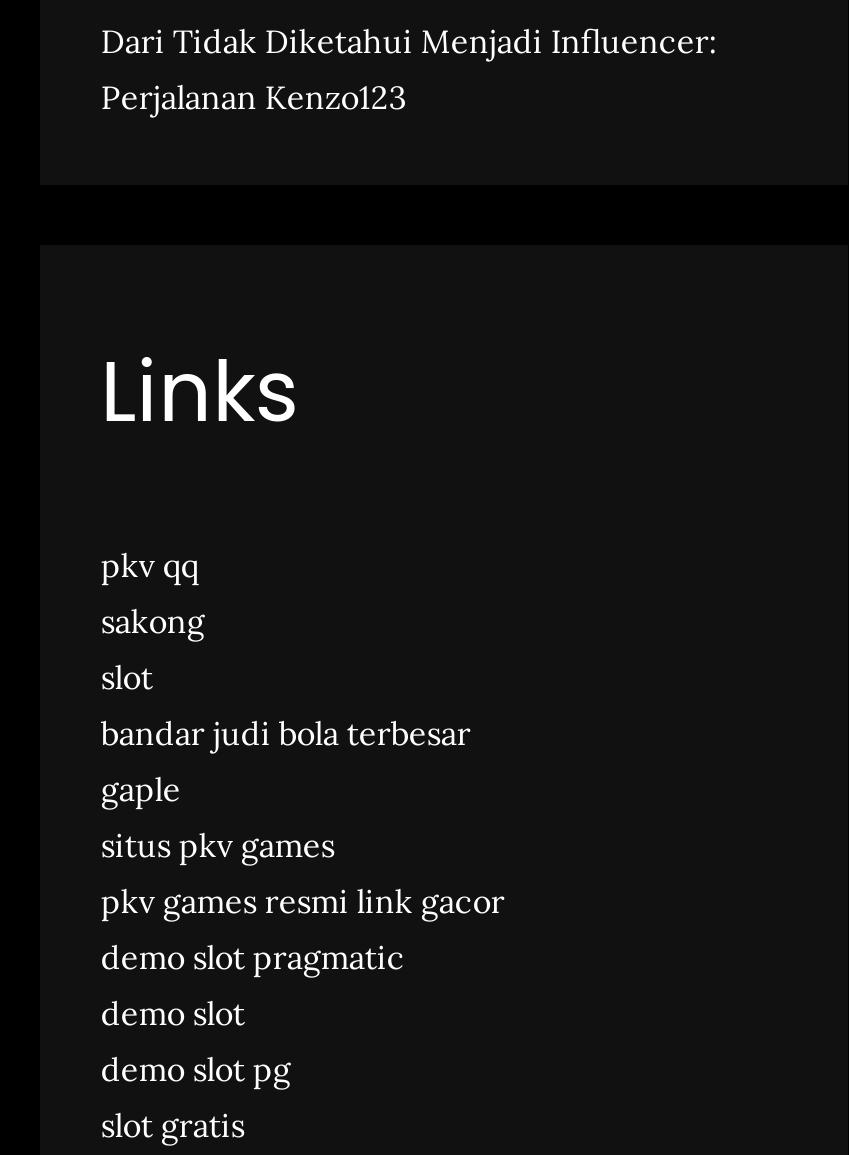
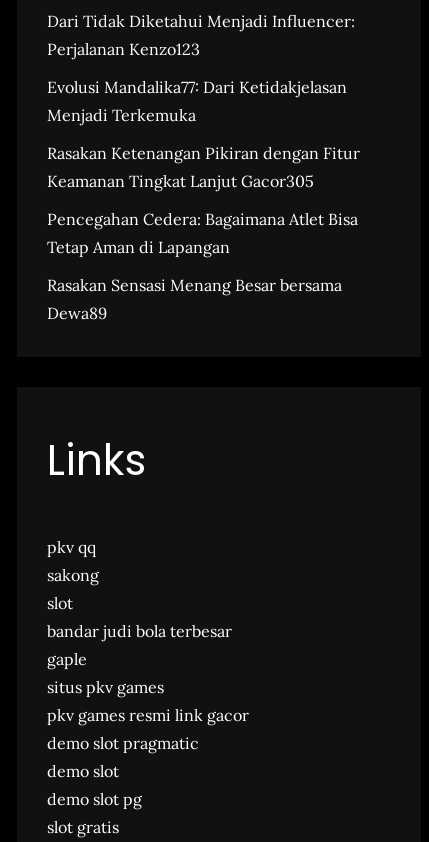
+ Evolusi Mandalika77: Dari Ketidakjelasan
+ Menjadi Terkemuka
+ Rasakan Ketenangan Pikiran dengan Fitur
+ Keamanan Tingkat Lanjut Gacor305
+ Pencegahan Cedera: Bagaimana Atlet Bisa
+ Tetap Aman di Lapangan
+ Rasakan Sensasi Menang Besar bersama
+ Dewa89
